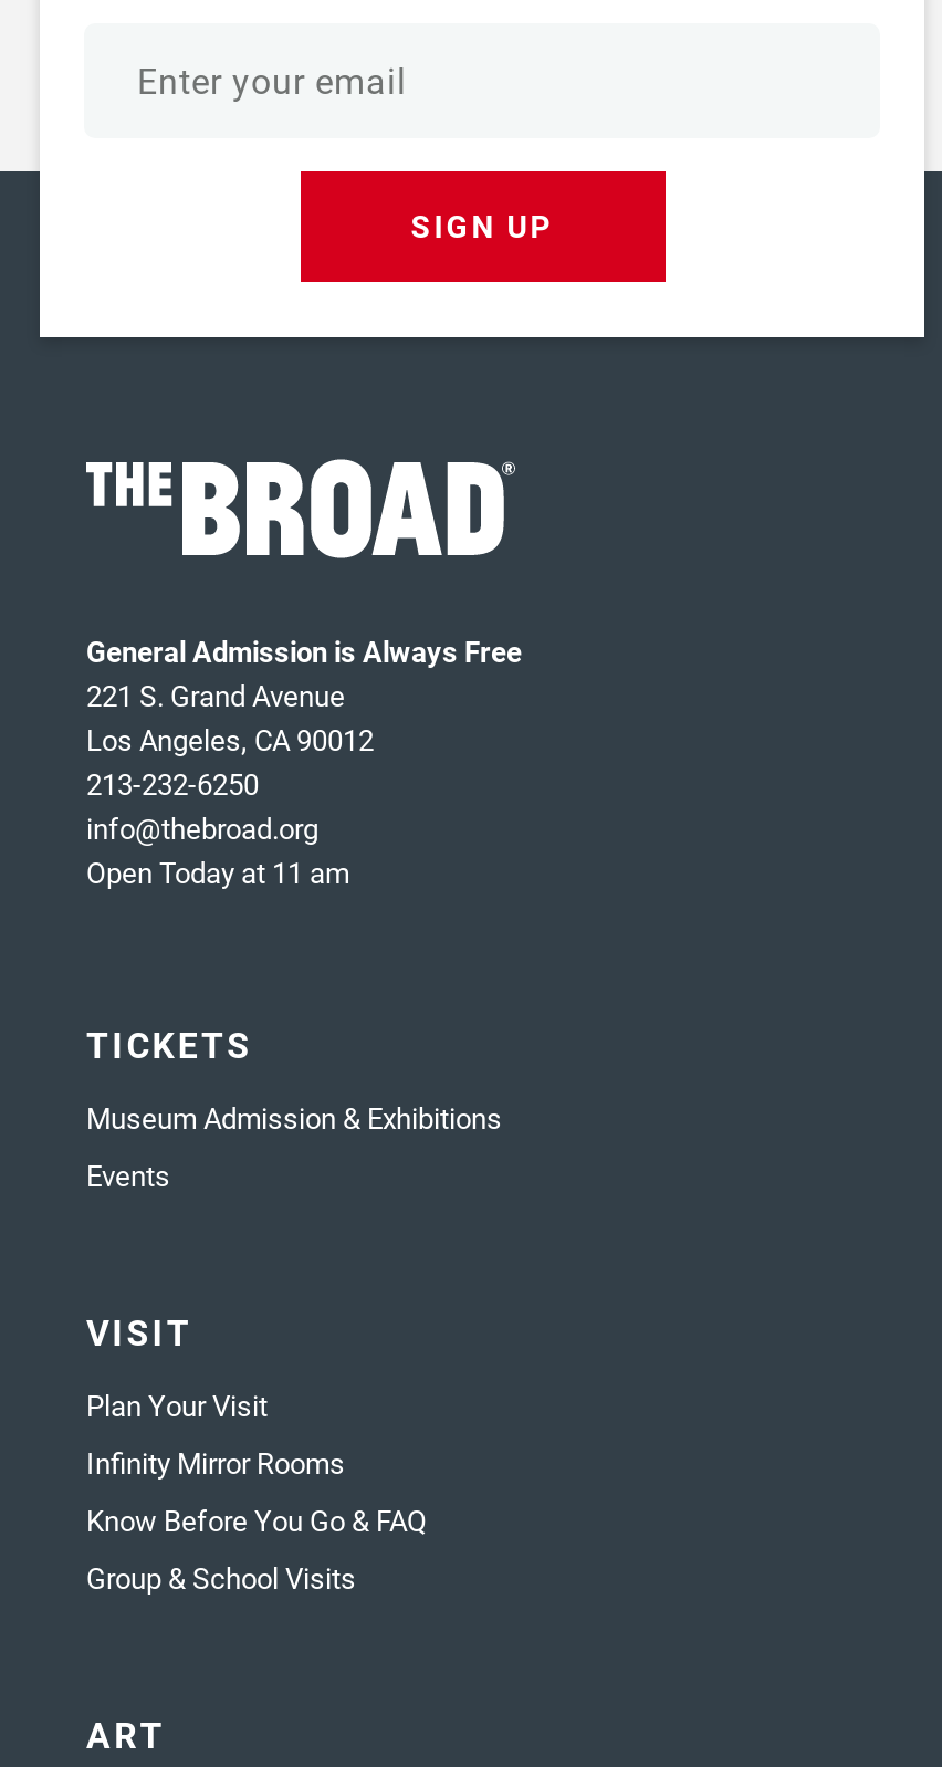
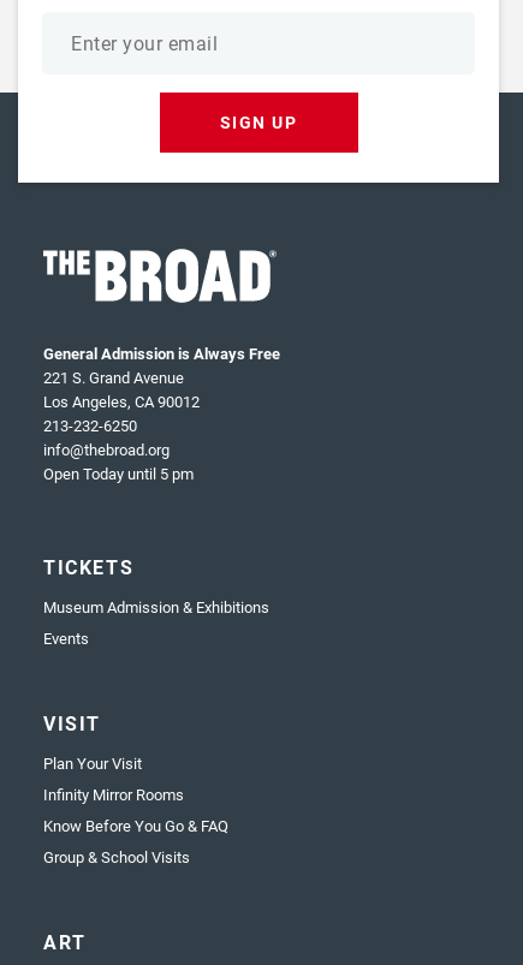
- Open Today at 11 am
+ Open Today until 5 pm
